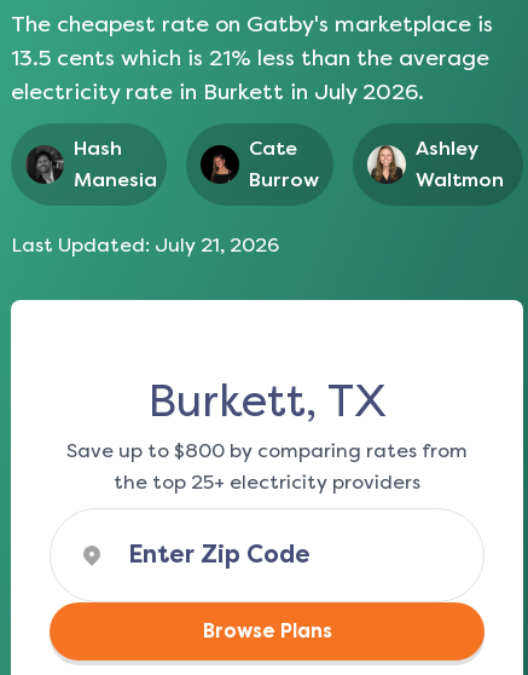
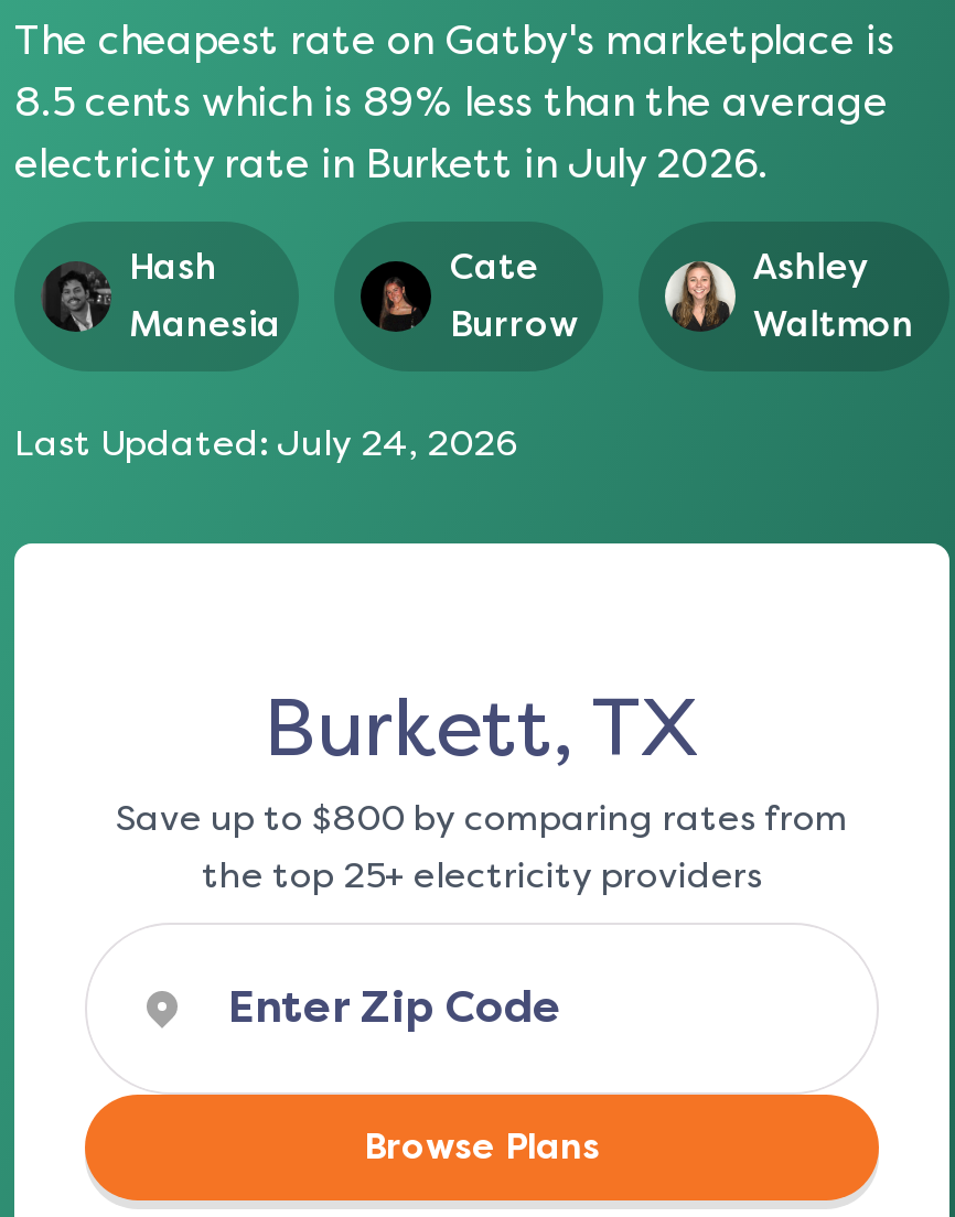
- 13.5 cents which is 21% less than the average
+ 8.5 cents which is 89% less than the average

- Last Updated: July 21, 2026
+ Last Updated: July 24, 2026
